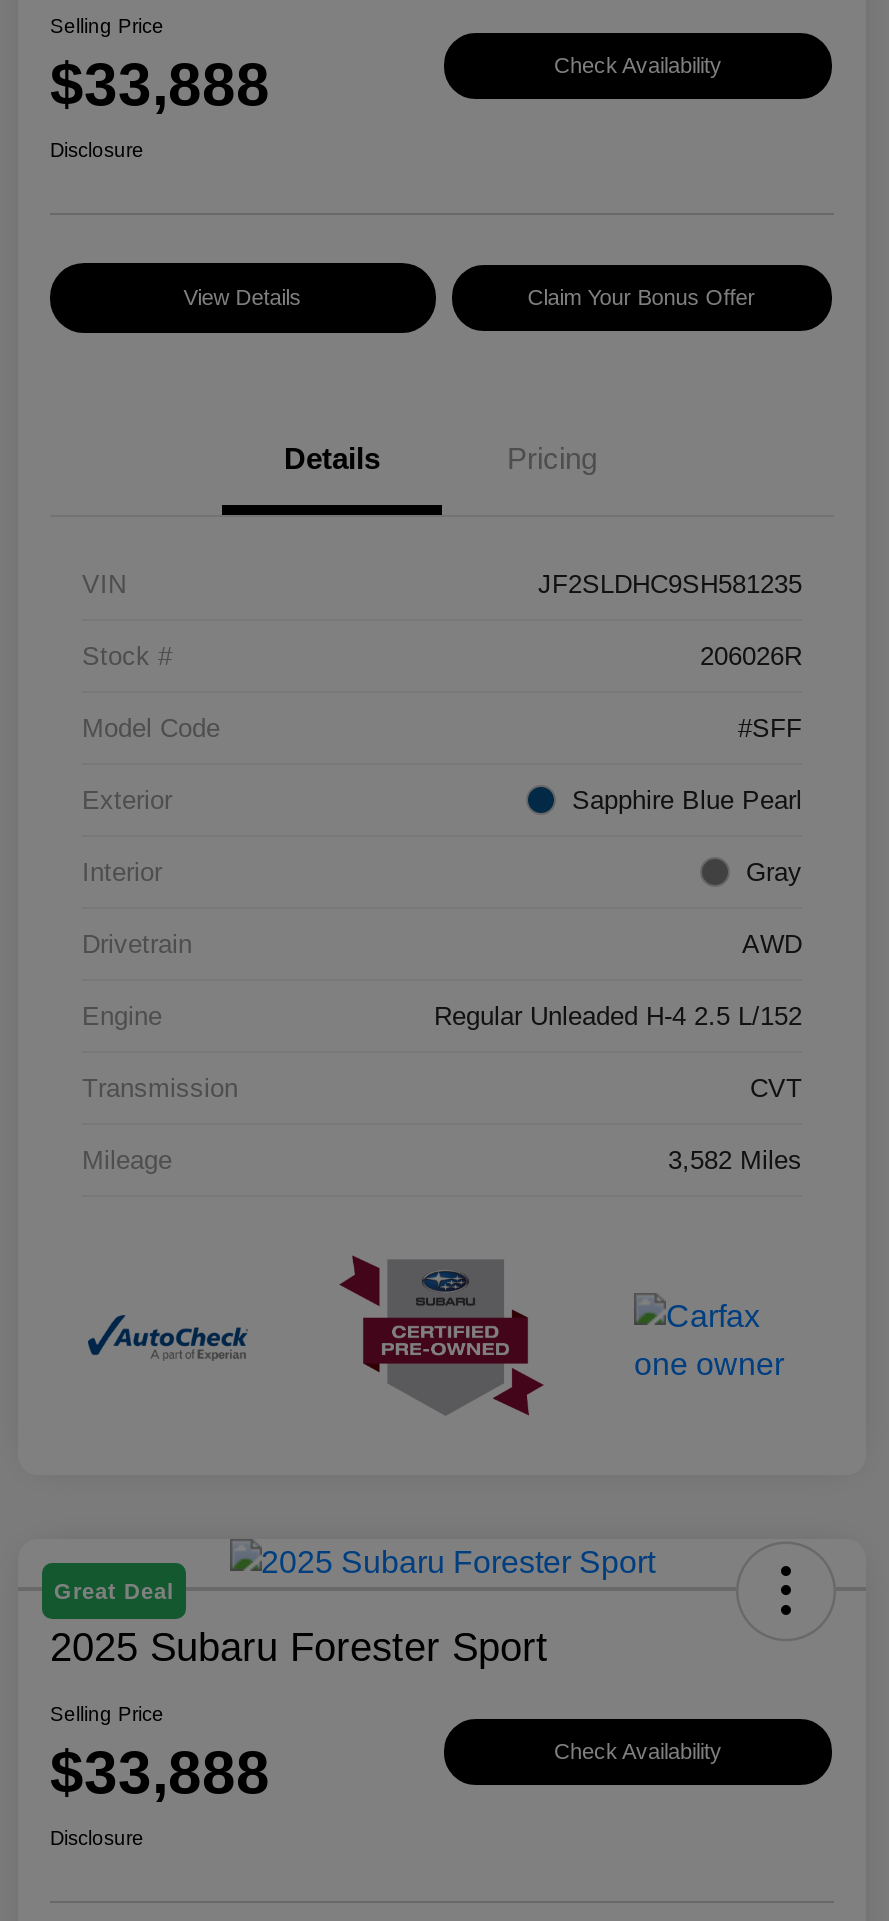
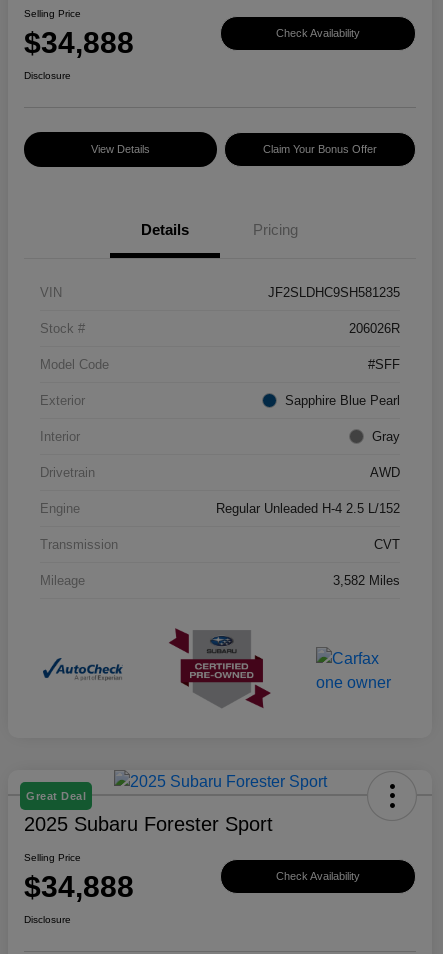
- $33,888
+ $34,888

- $33,888
+ $34,888
